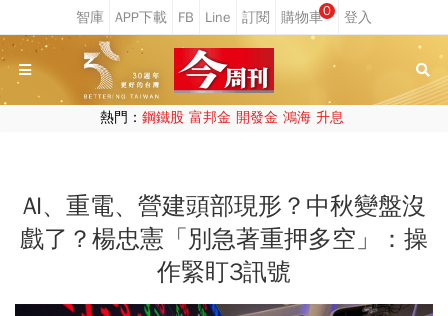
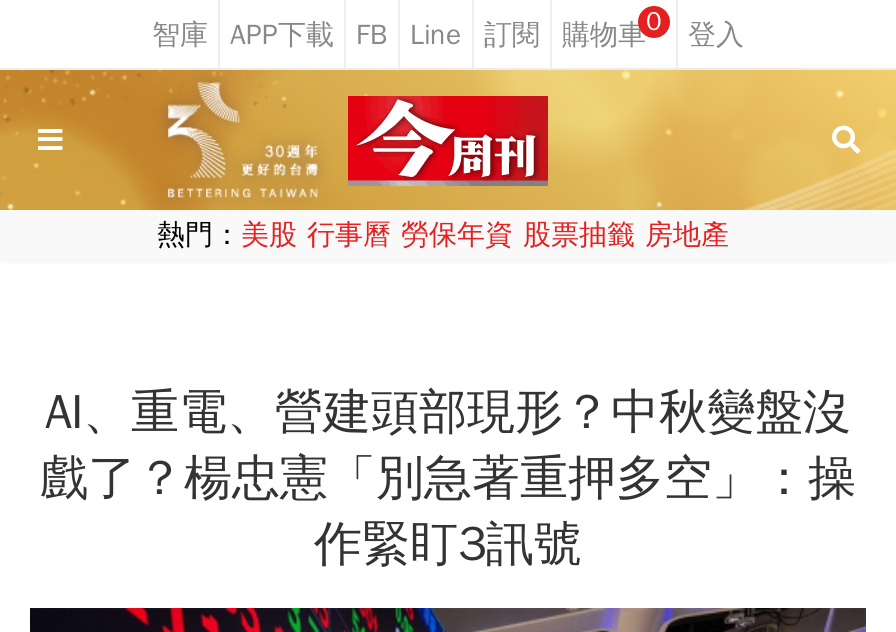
- 熱門：鋼鐵股 富邦金 開發金 鴻海 升息
+ 熱門：美股 行事曆 勞保年資 股票抽籤 房地產
